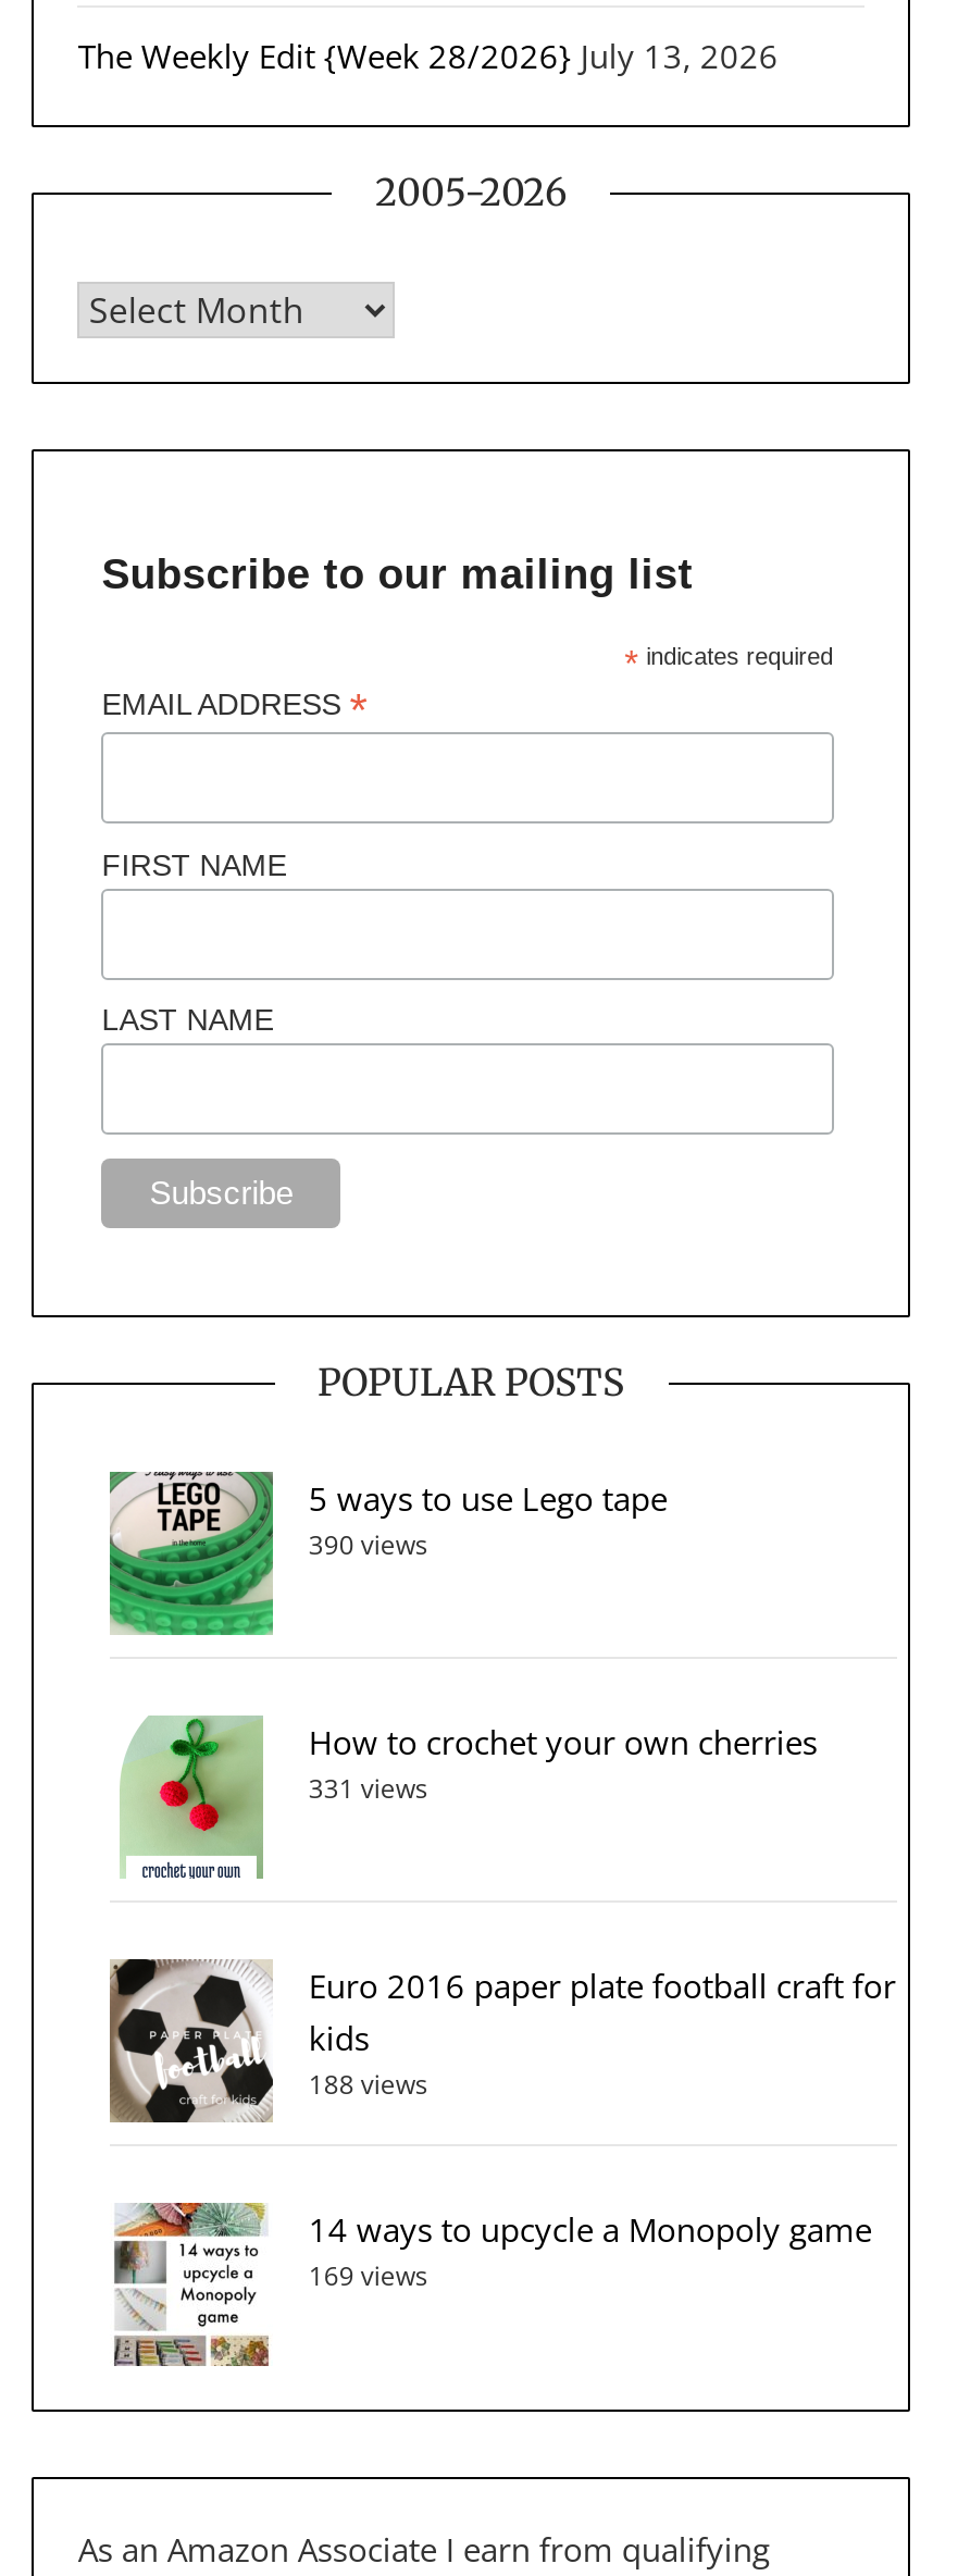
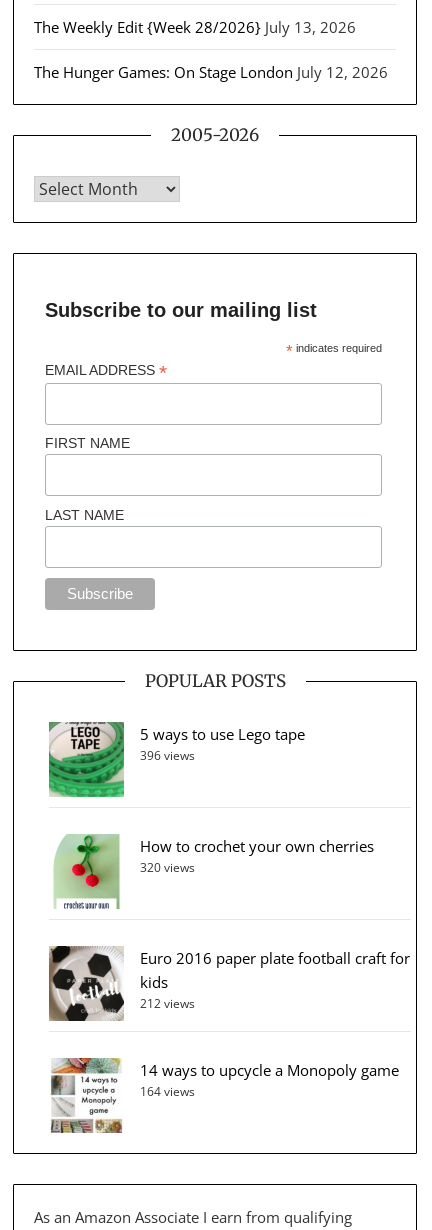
+ The Hunger Games: On Stage London July 12, 2026

- 390 views
+ 396 views

- 331 views
+ 320 views

- 188 views
+ 212 views

- 169 views
+ 164 views
